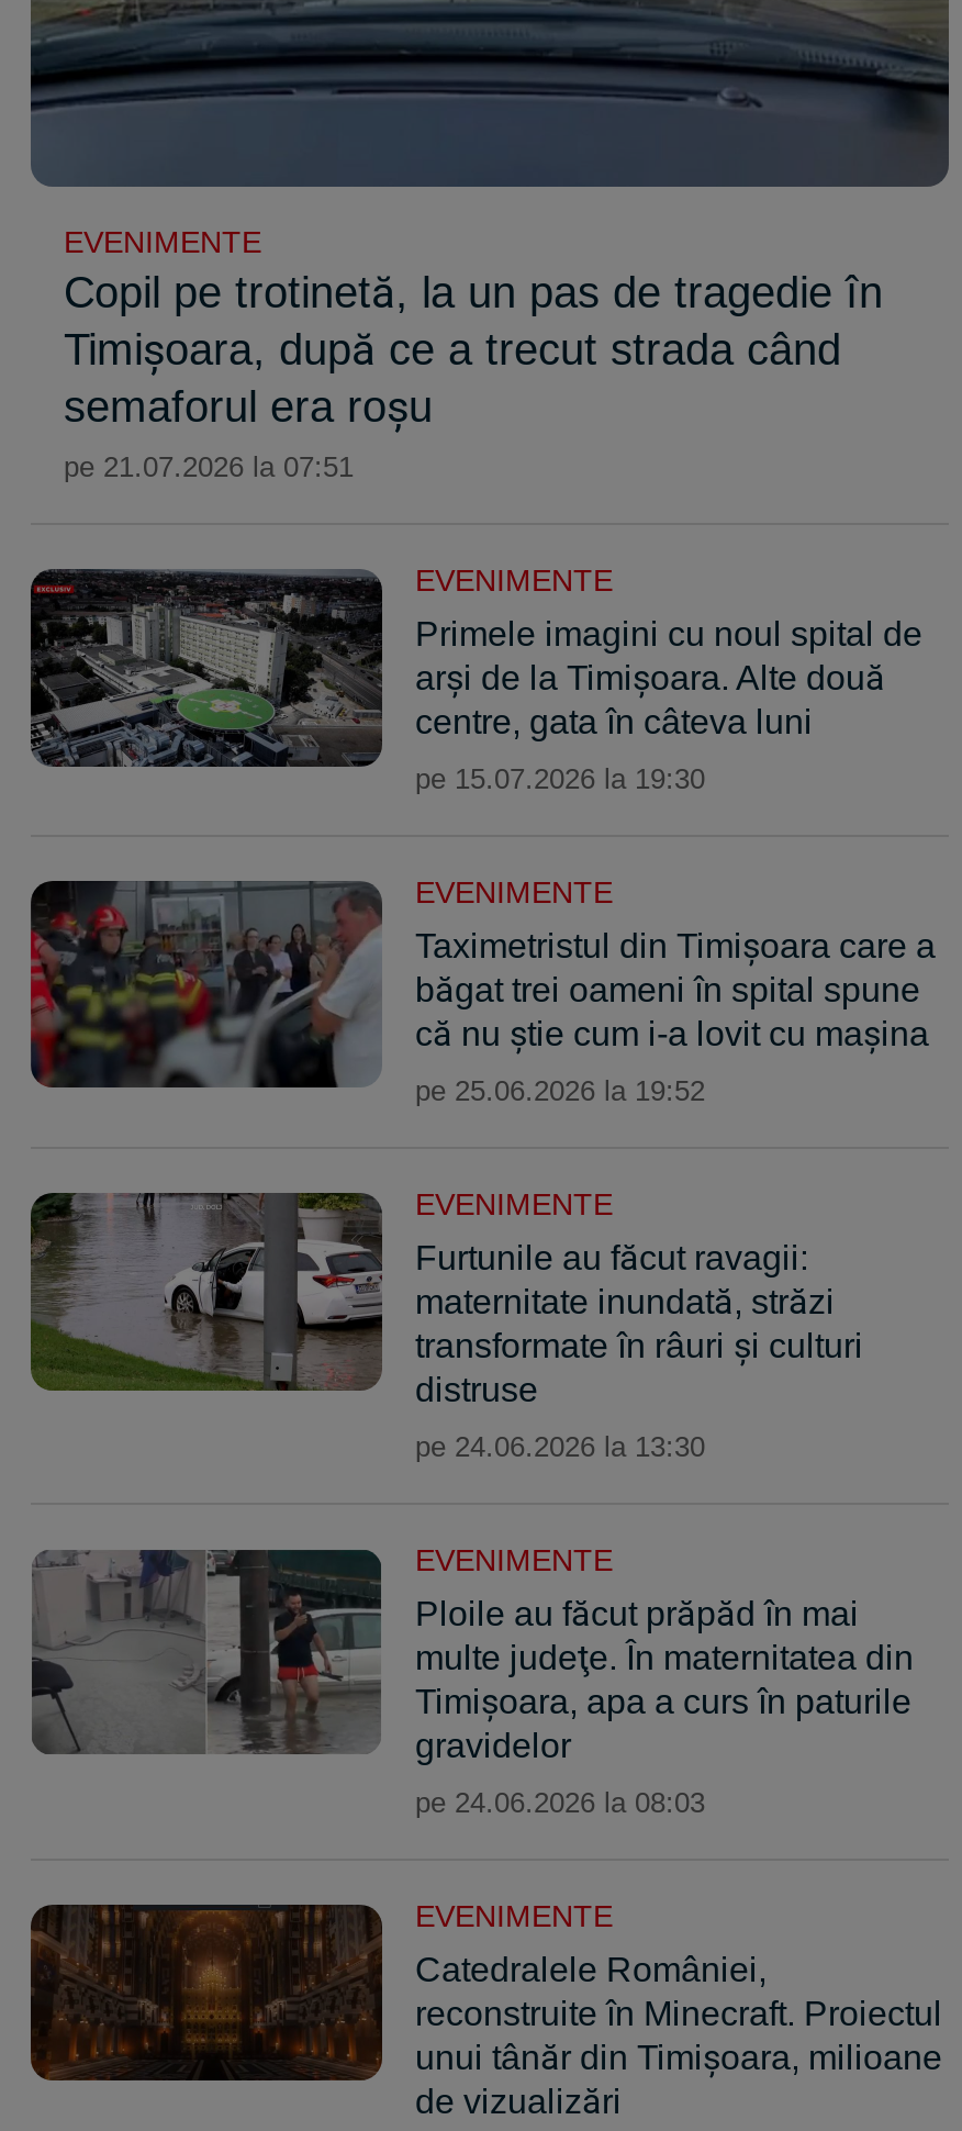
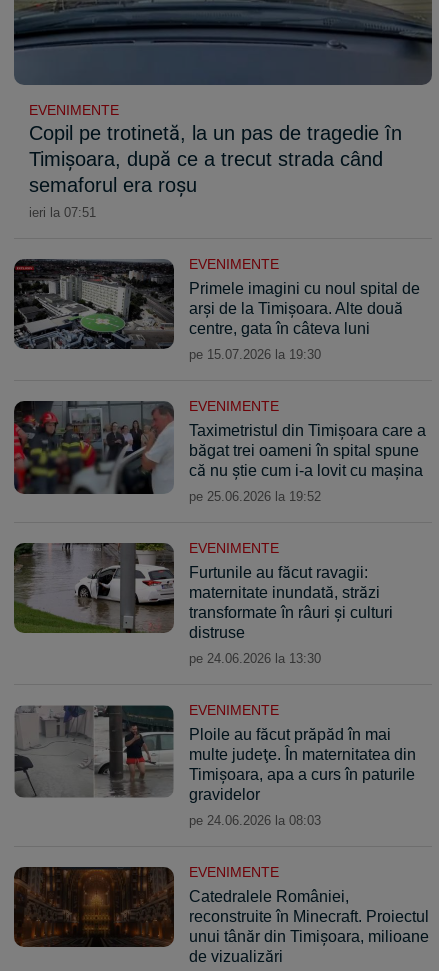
- pe 21.07.2026 la 07:51
+ ieri la 07:51
